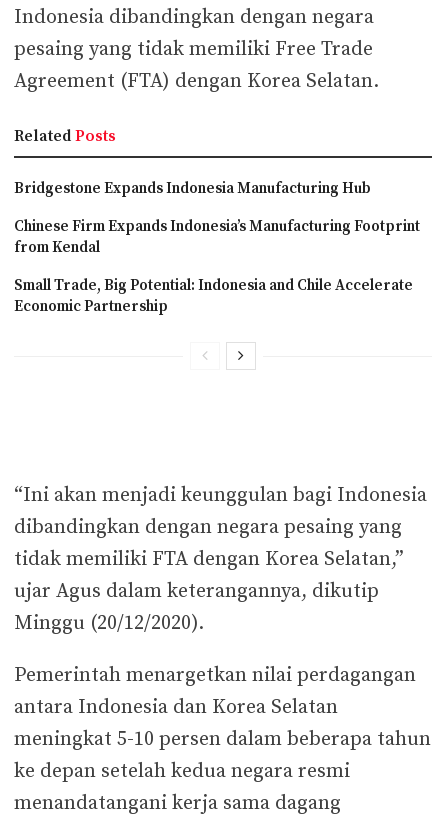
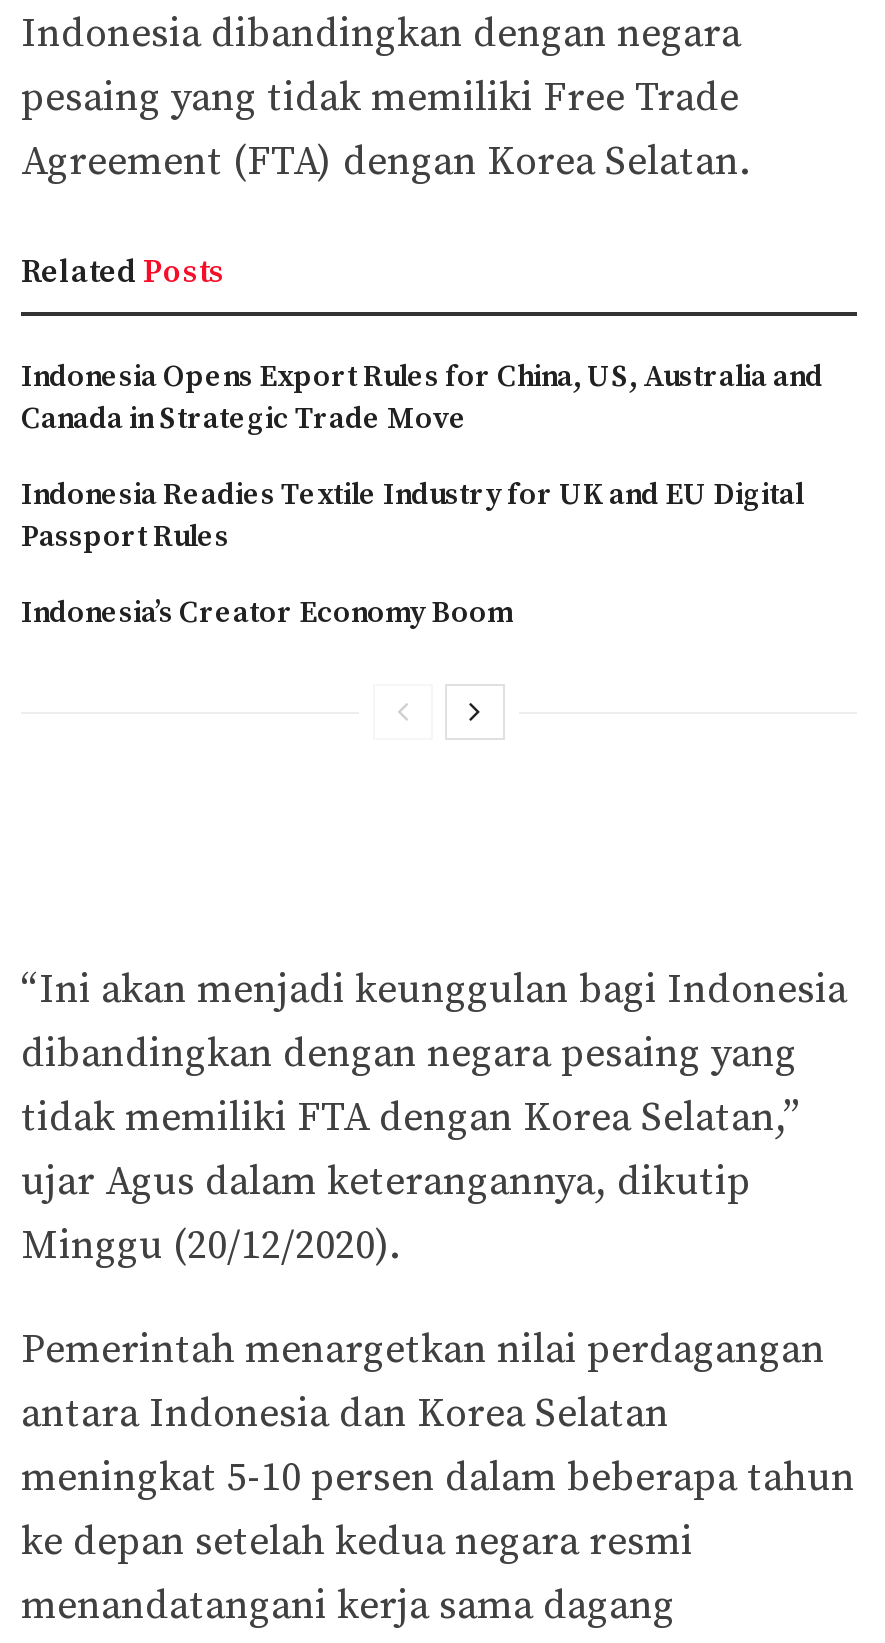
- Bridgestone Expands Indonesia Manufacturing Hub
+ Indonesia Opens Export Rules for China, US, Australia and
+ Canada in Strategic Trade Move

- Chinese Firm Expands Indonesia’s Manufacturing Footprint
- from Kendal
+ Indonesia Readies Textile Industry for UK and EU Digital
+ Passport Rules

- Small Trade, Big Potential: Indonesia and Chile Accelerate
- Economic Partnership
+ Indonesia’s Creator Economy Boom
